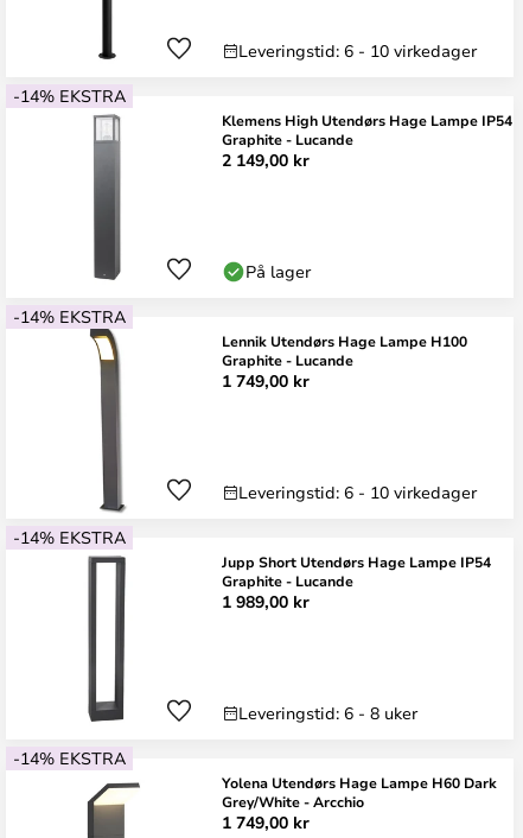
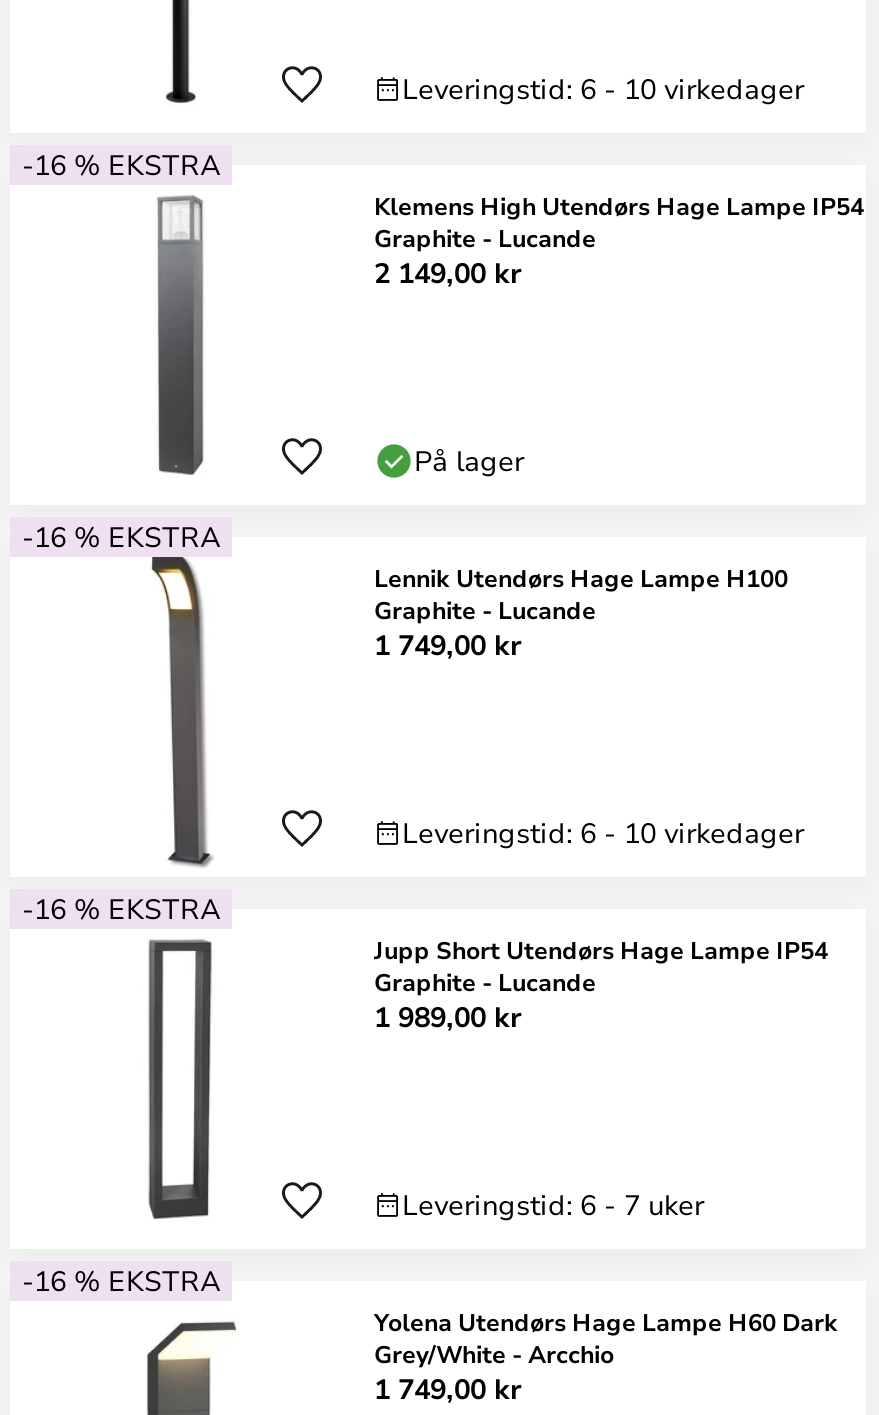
- -14% EKSTRA
+ -16 % EKSTRA

- -14% EKSTRA
+ -16 % EKSTRA

- -14% EKSTRA
+ -16 % EKSTRA

- Leveringstid: 6 - 8 uker
+ Leveringstid: 6 - 7 uker

- -14% EKSTRA
+ -16 % EKSTRA
